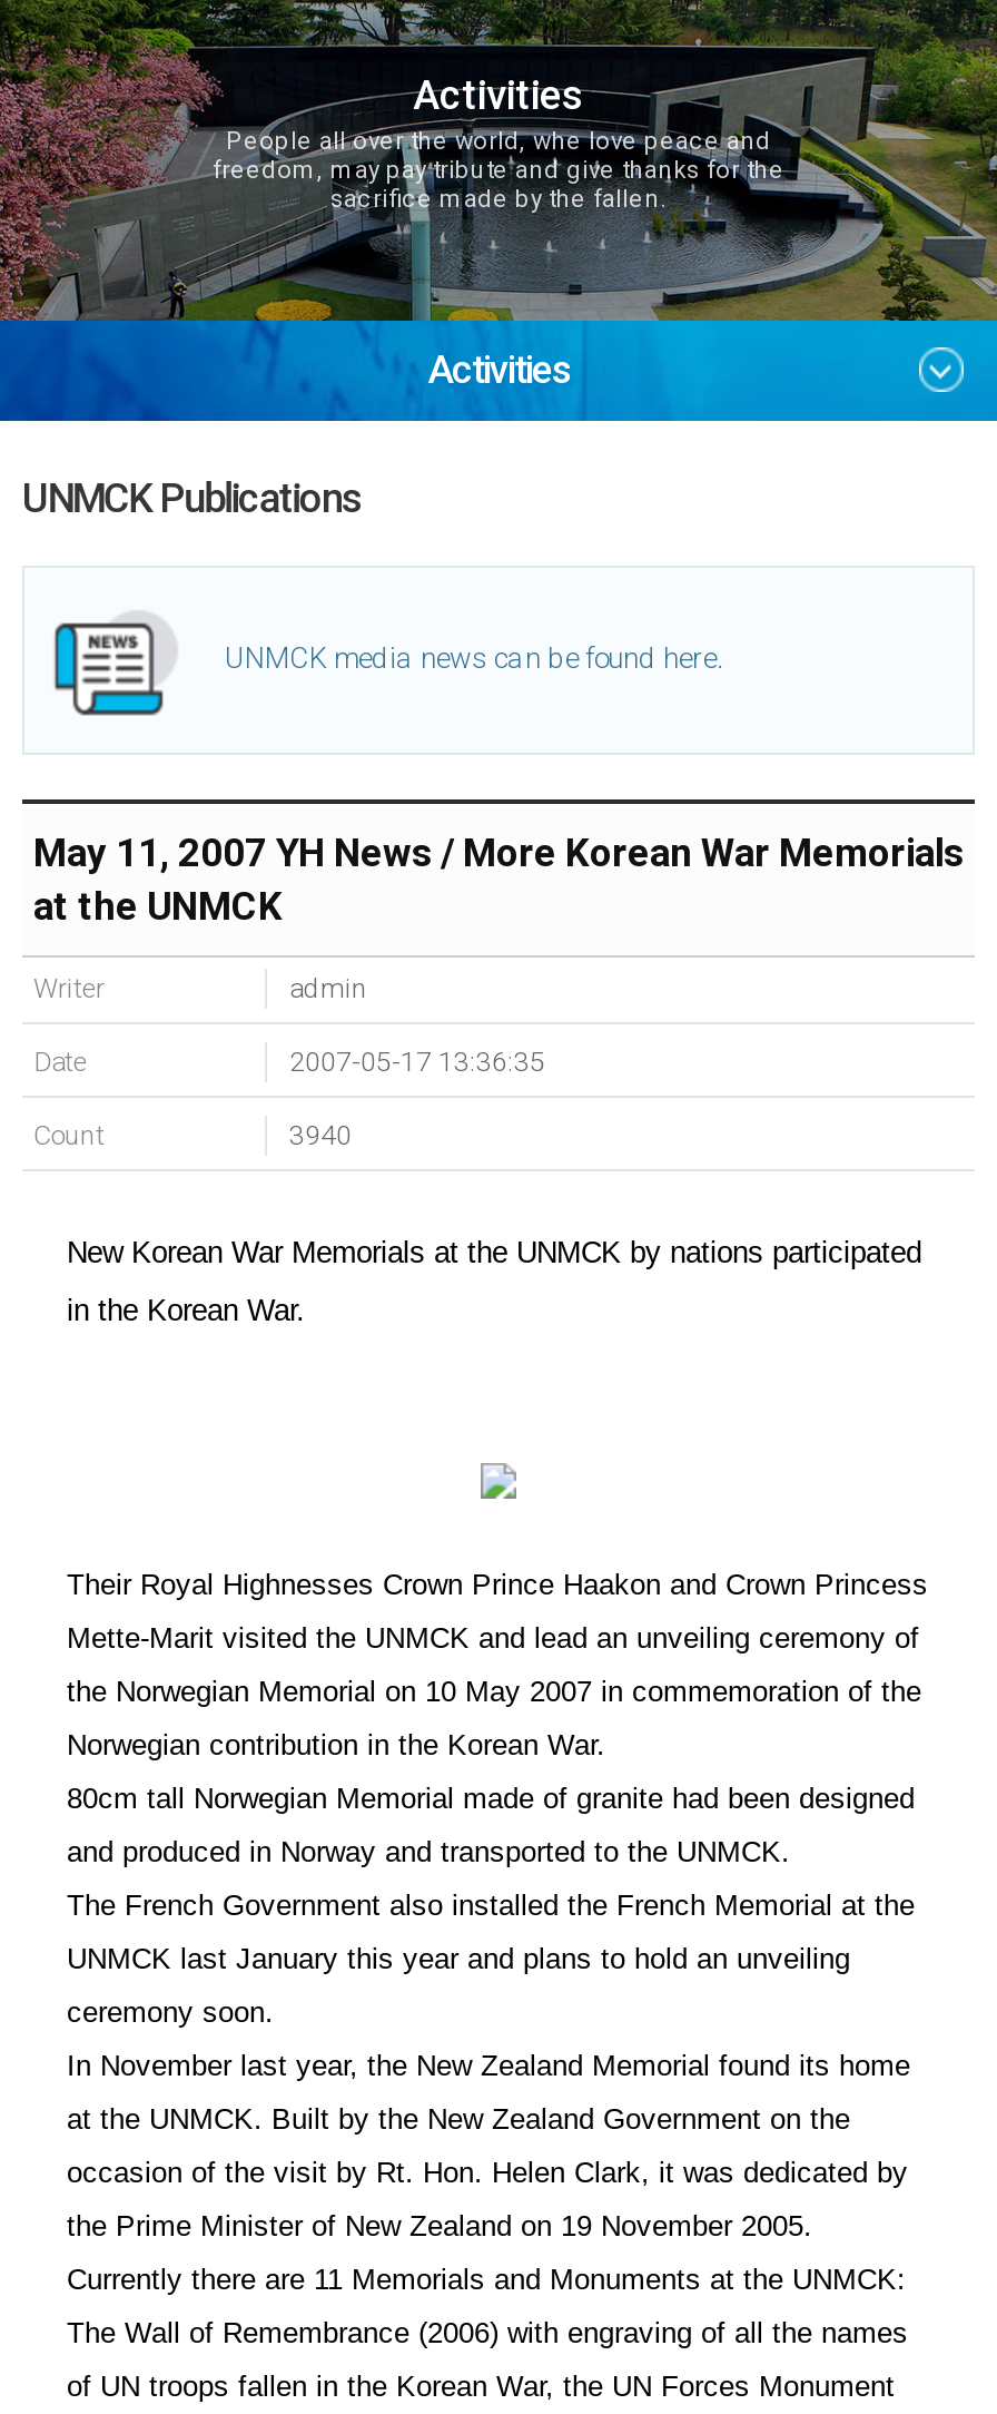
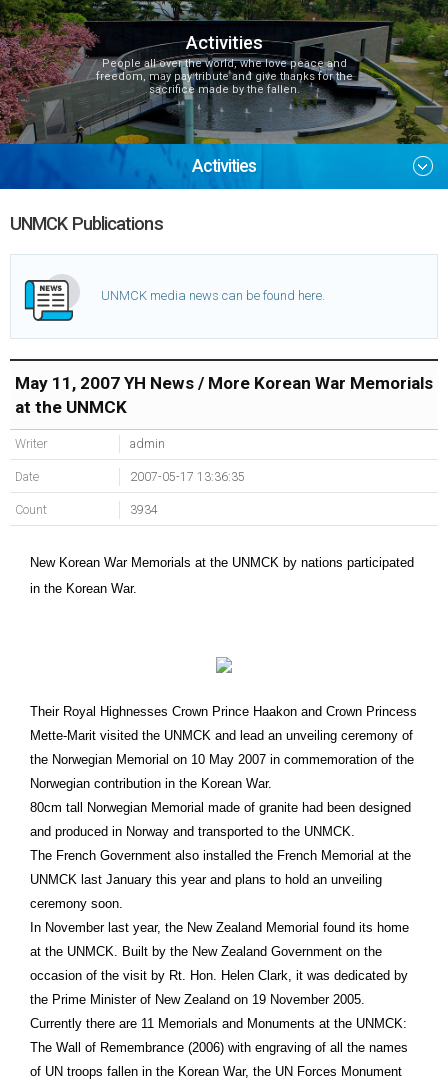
- 3940
+ 3934
